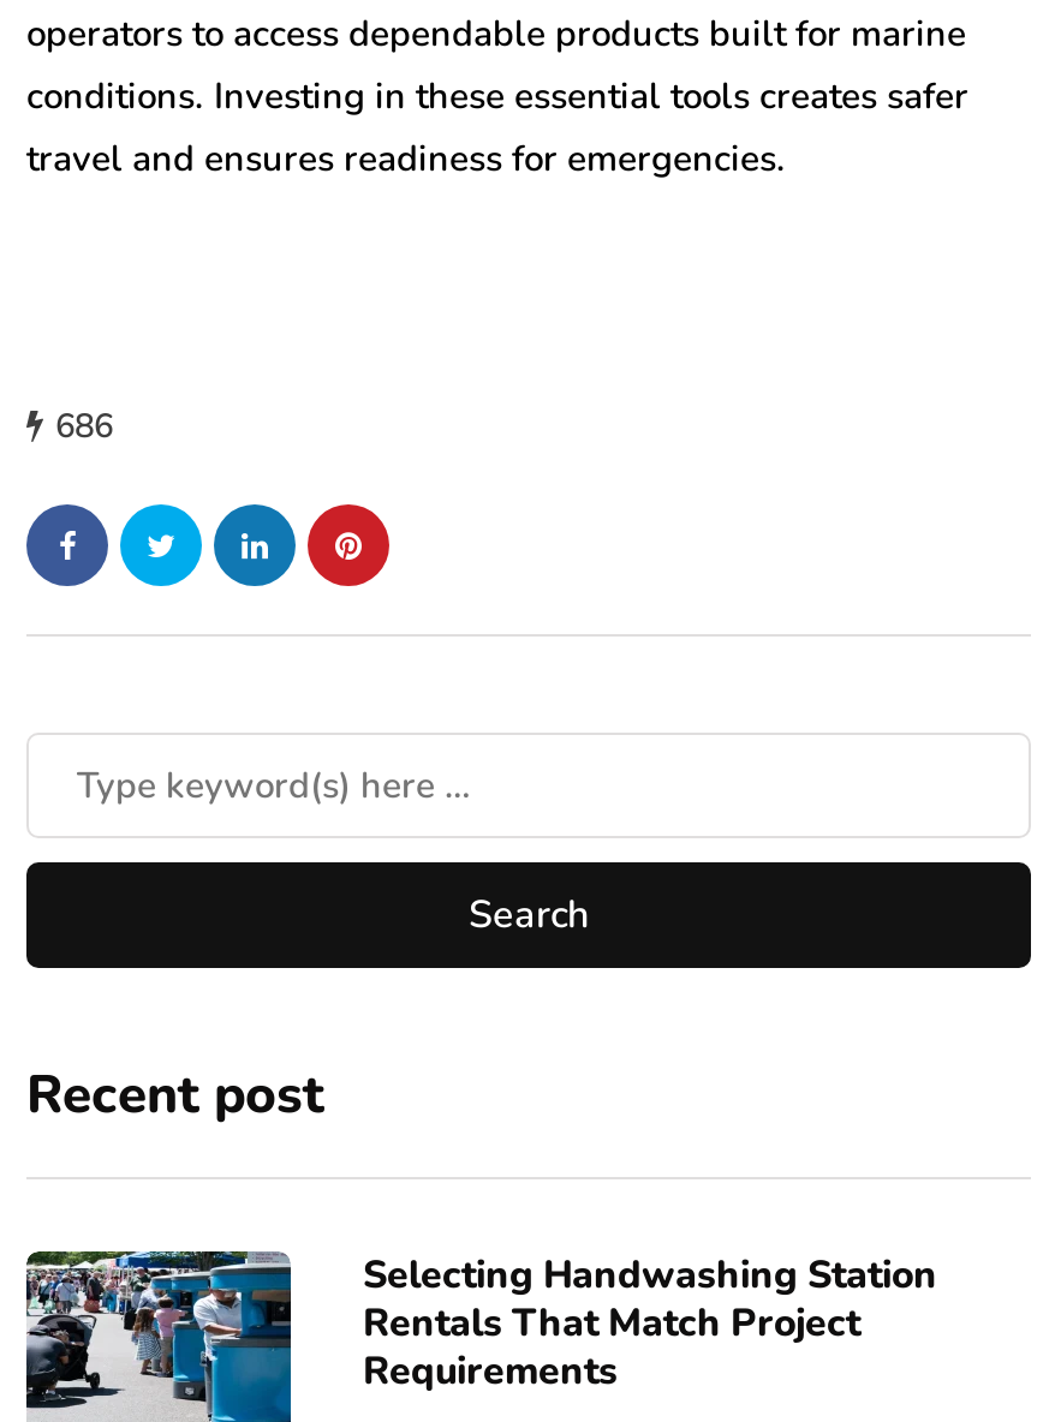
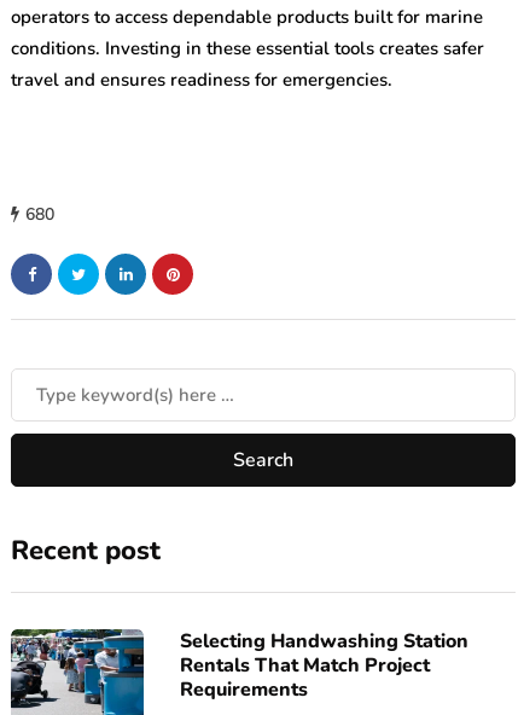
- 686
+ 680
